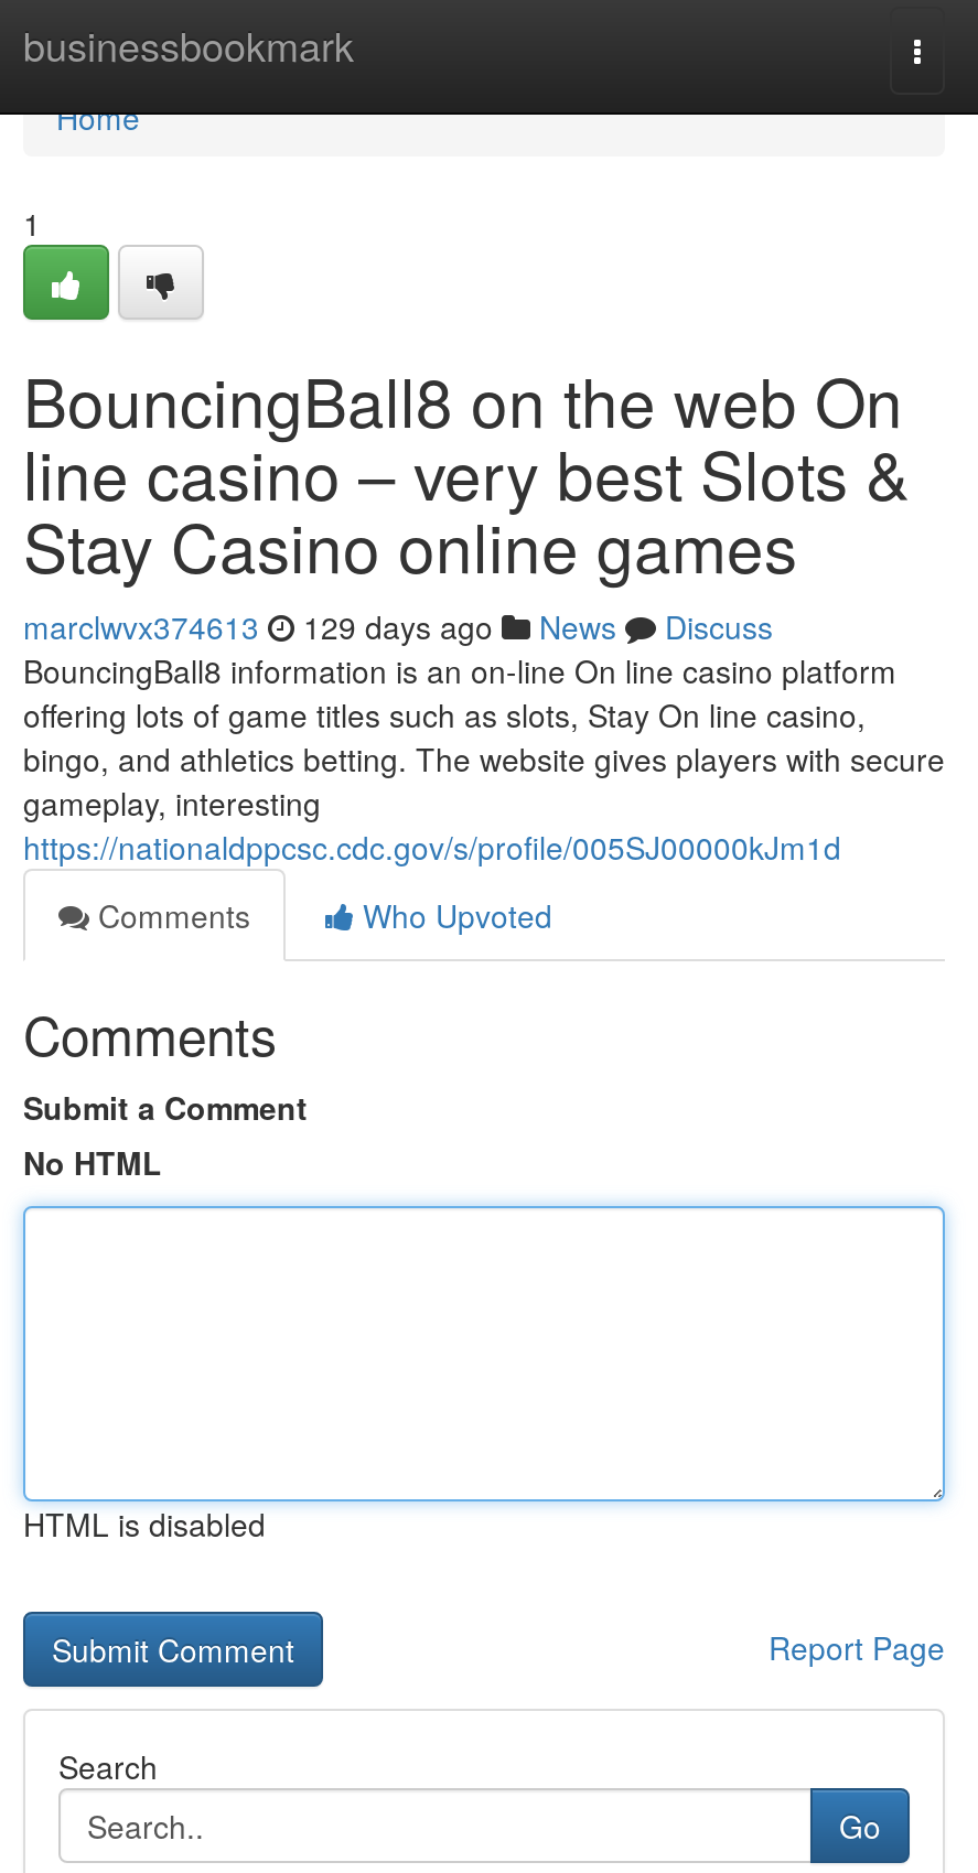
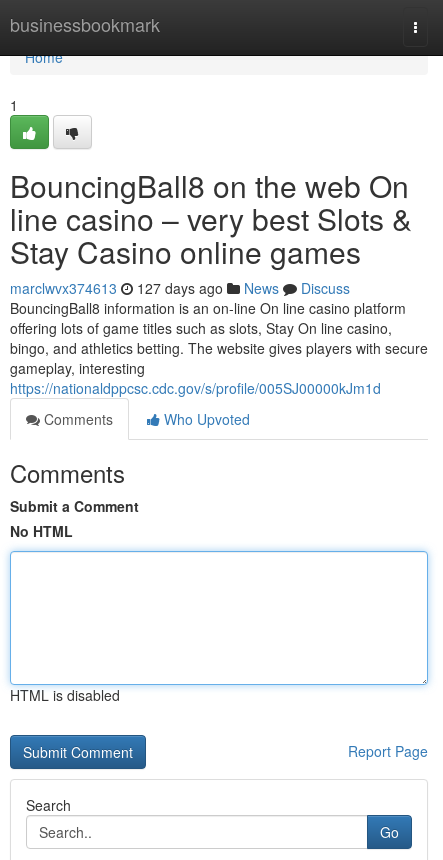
- marclwvx374613 129 days ago News Discuss
+ marclwvx374613 127 days ago News Discuss
